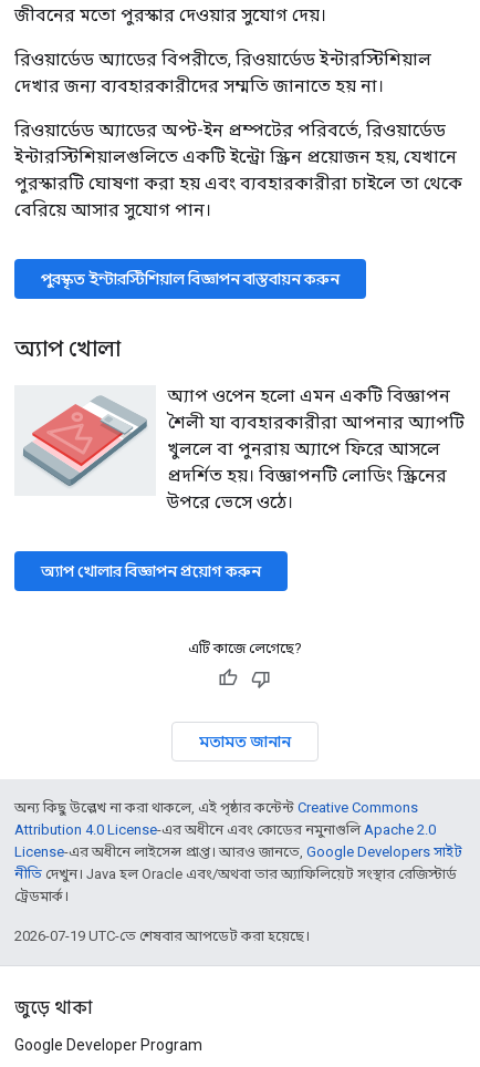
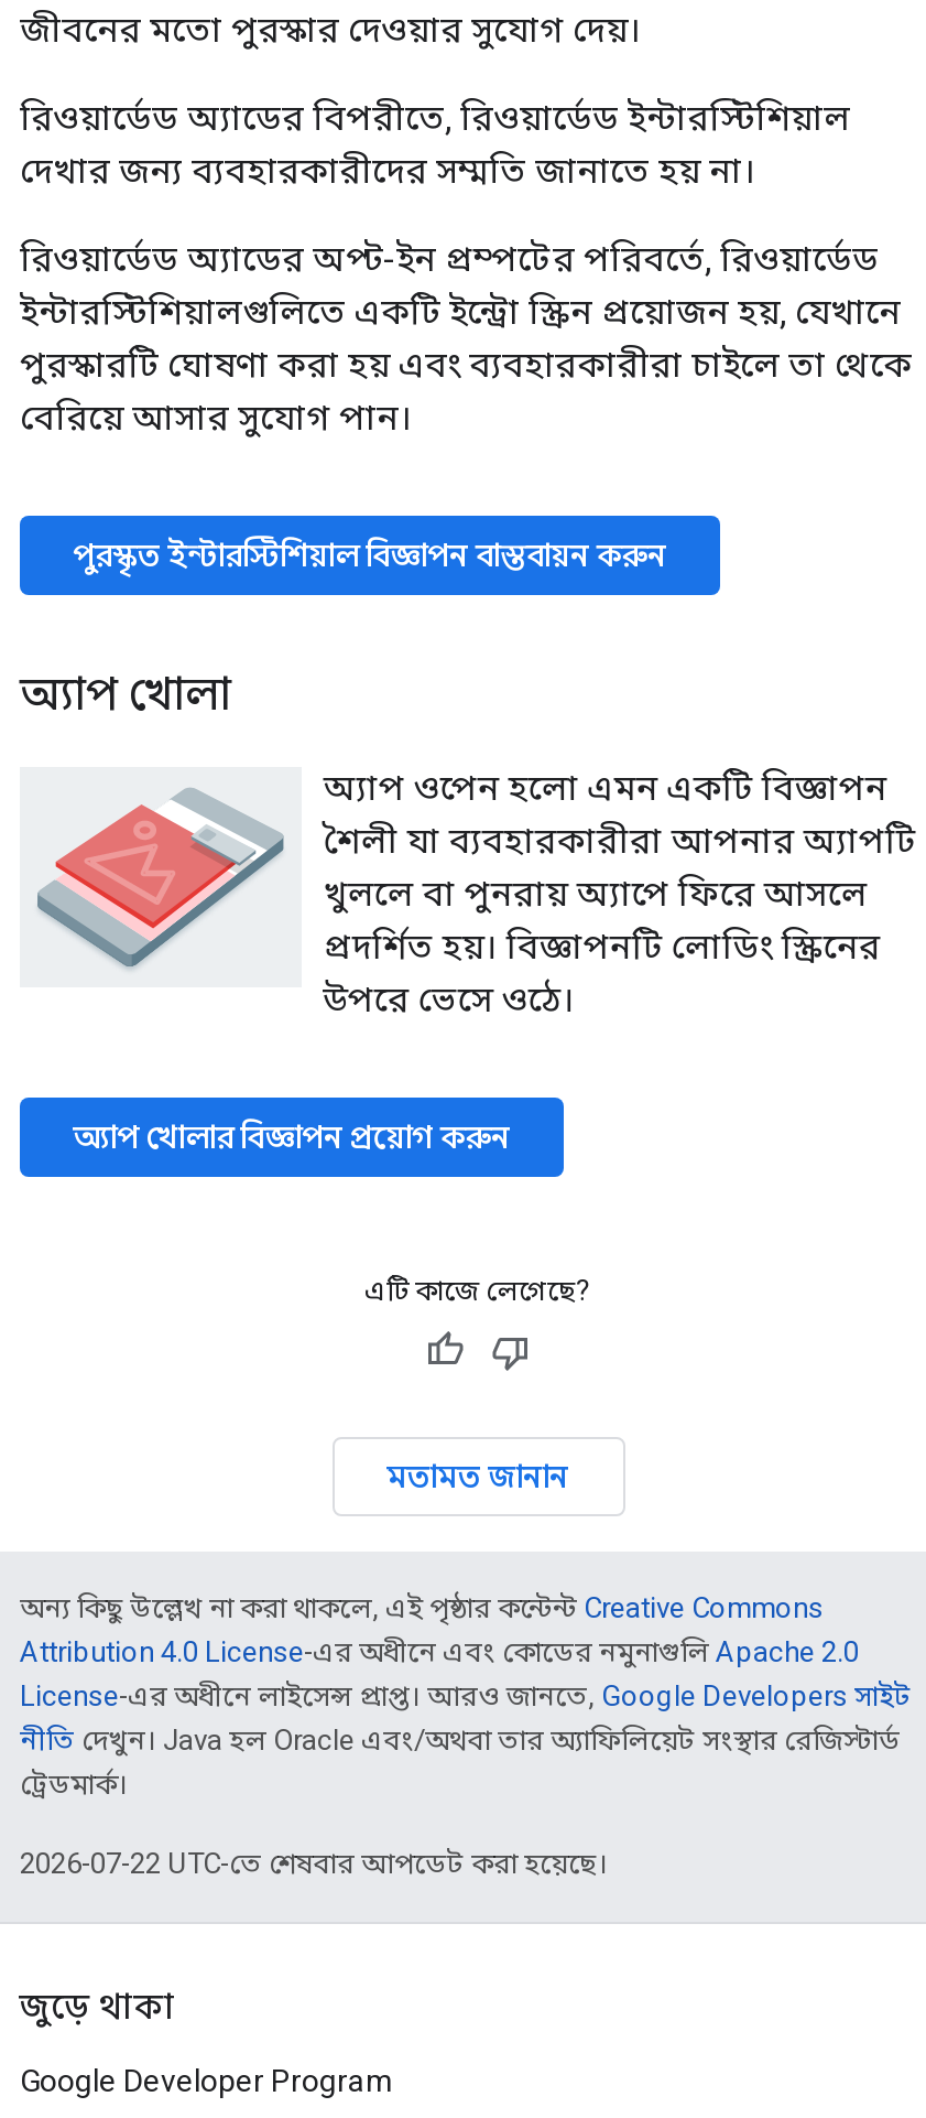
- 2026-07-19 UTC-তে শেষবার আপডেট করা হয়েছে।
+ 2026-07-22 UTC-তে শেষবার আপডেট করা হয়েছে।
